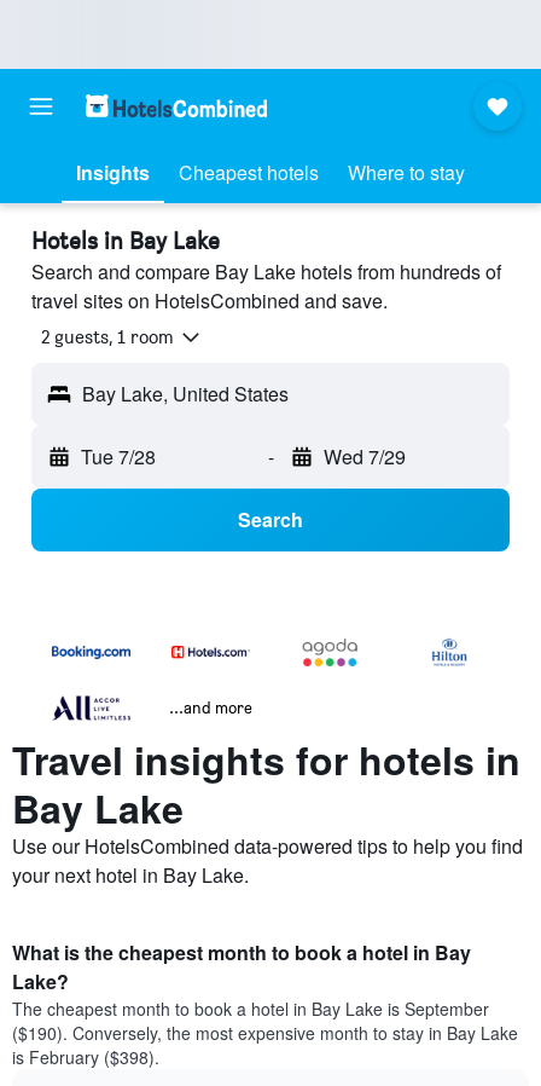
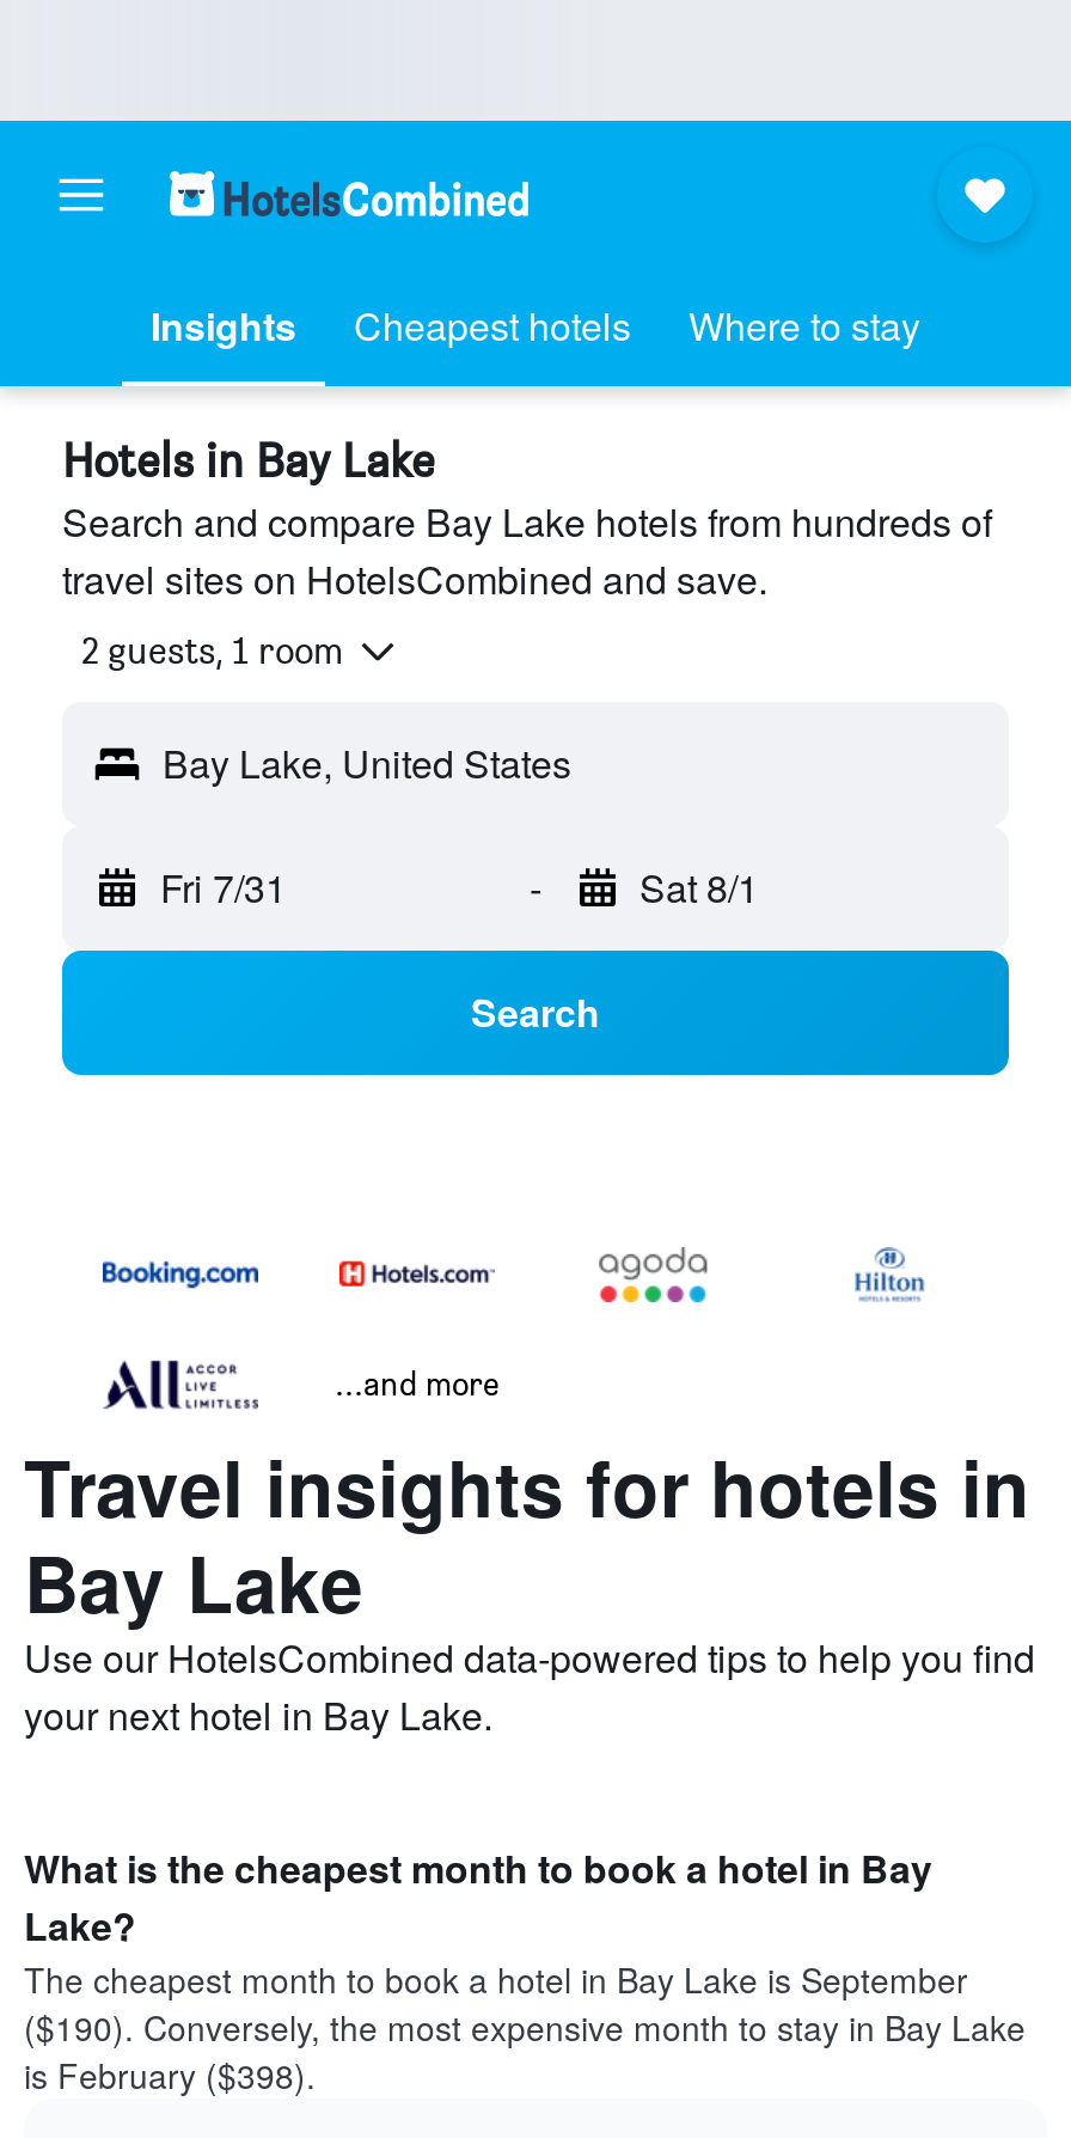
- Tue 7/28
+ Fri 7/31

- Wed 7/29
+ Sat 8/1
